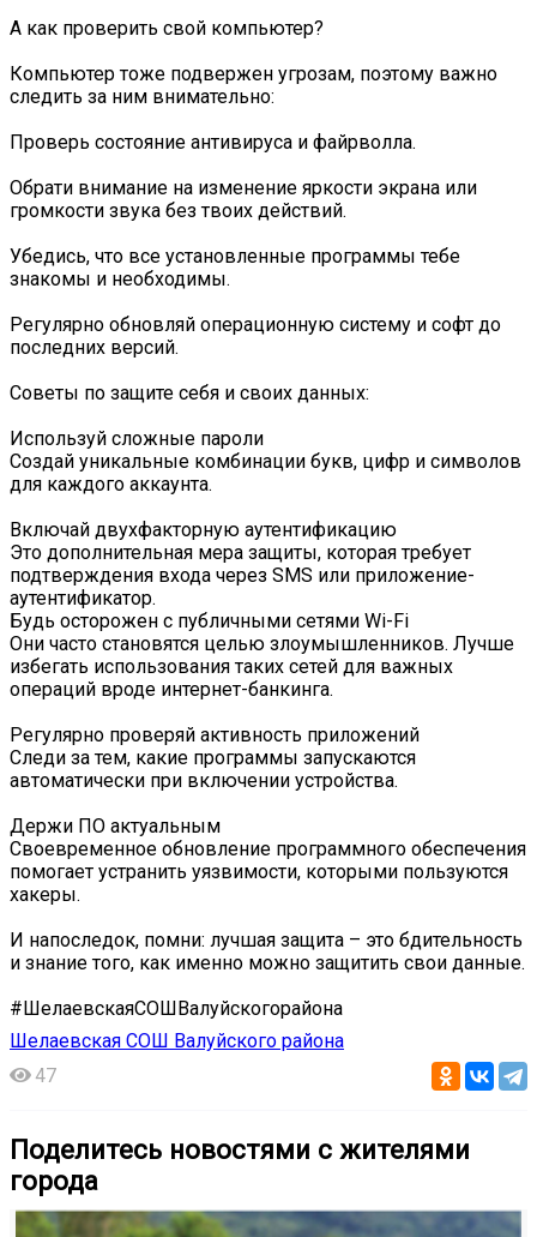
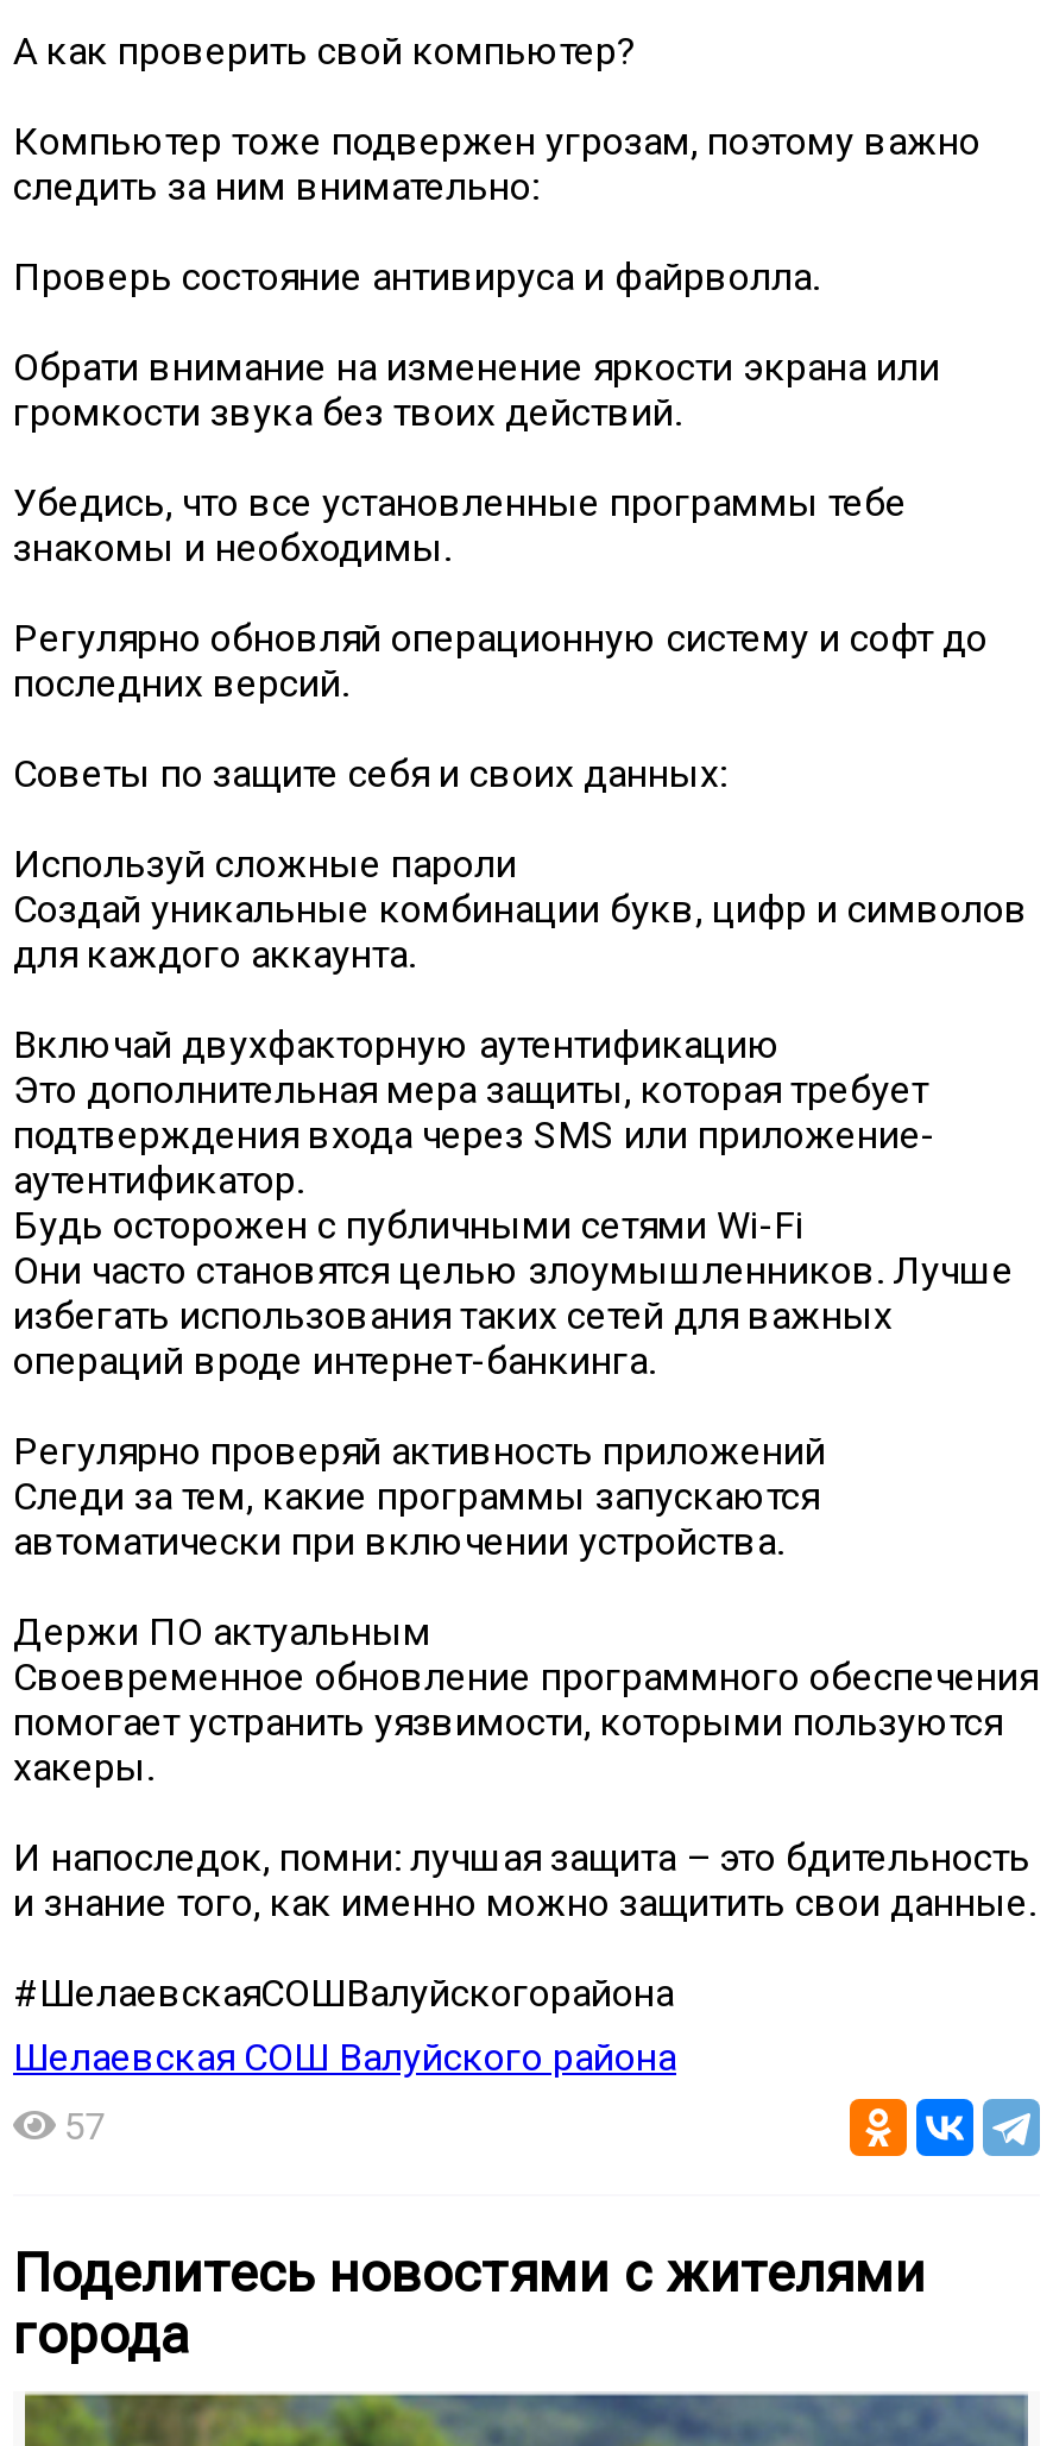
- 47
+ 57
